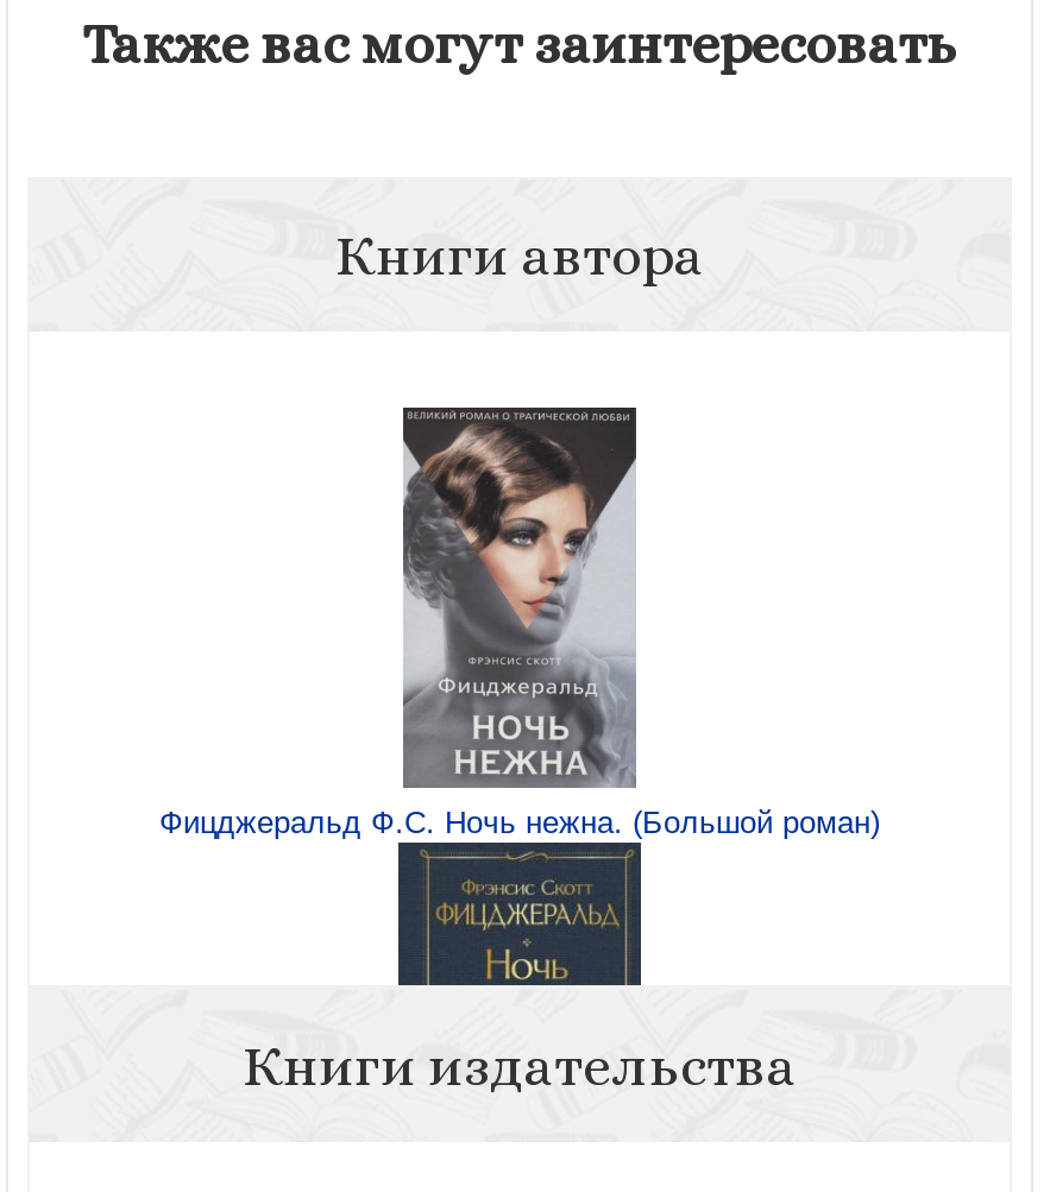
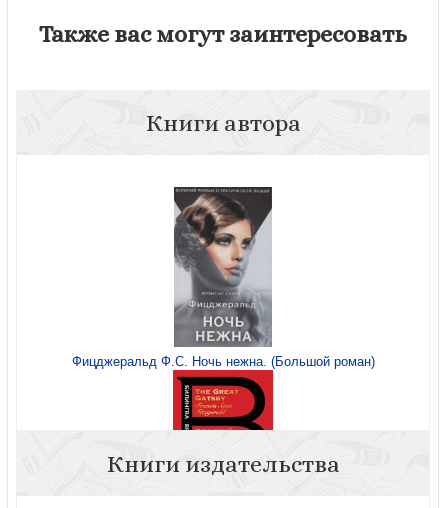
- [image]
+ [image]
